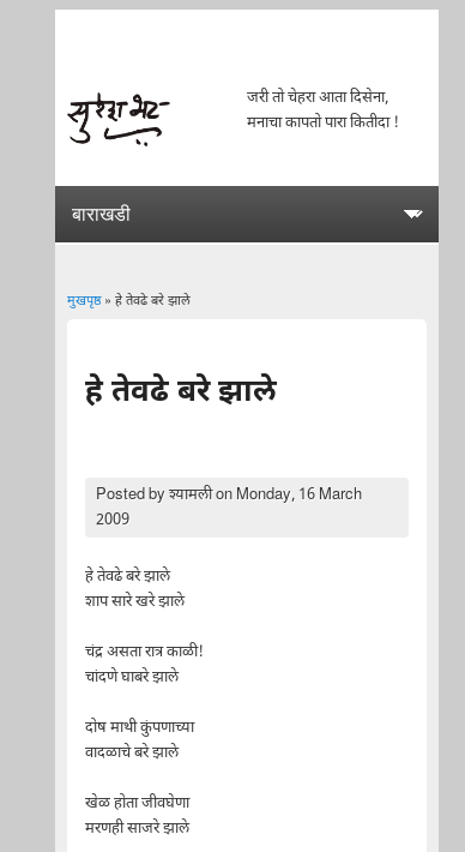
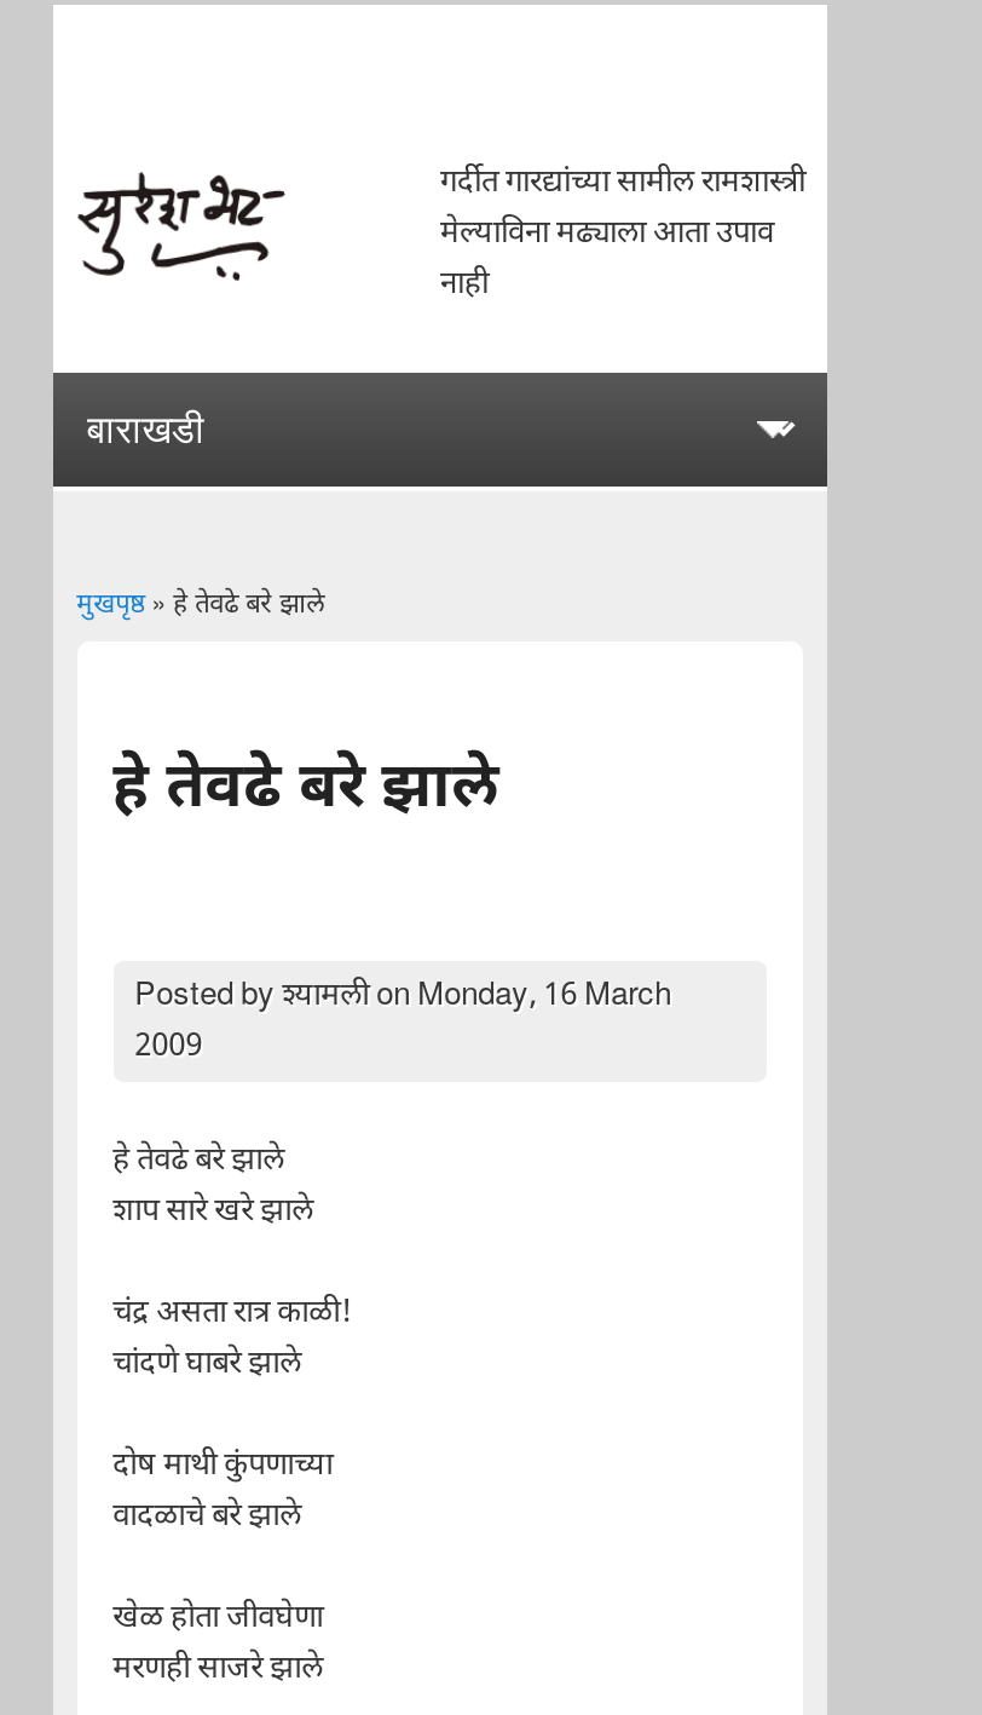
- जरी तो चेहरा आता दिसेना,
- मनाचा कापतो पारा कितीदा !
+ गर्दीत गारद्यांच्या सामील रामशास्त्री
+ मेल्याविना मढ्याला आता उपाव
+ नाही
